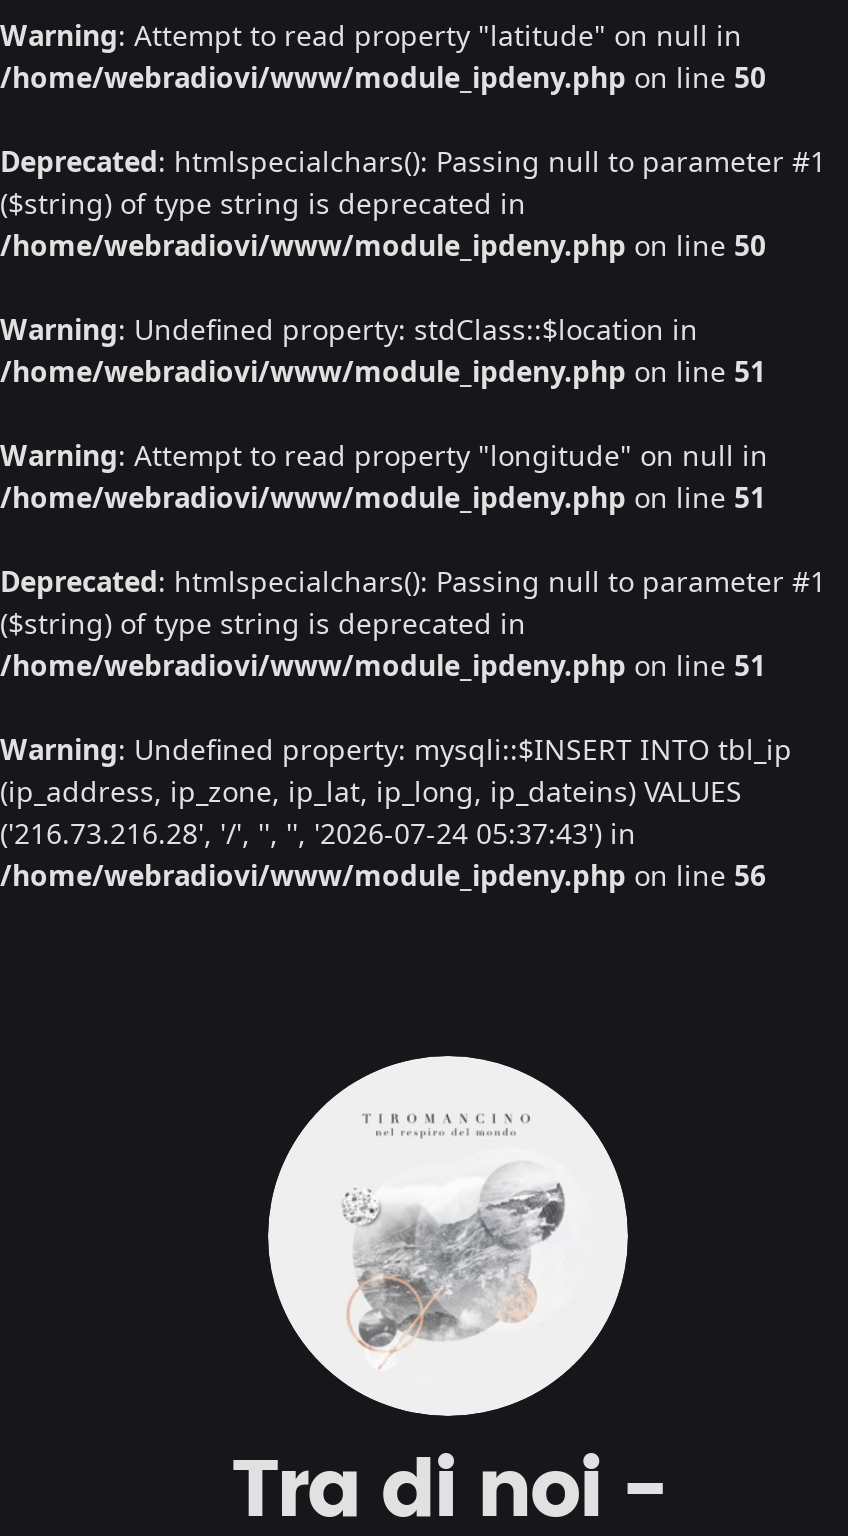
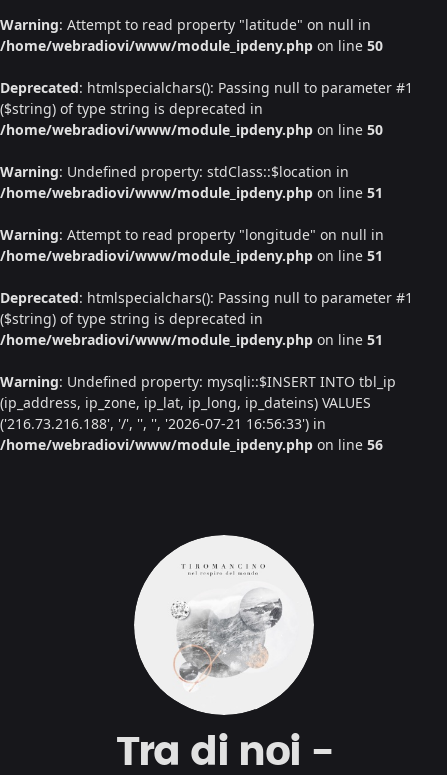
- ('216.73.216.28', '/', '', '', '2026-07-24 05:37:43') in
+ ('216.73.216.188', '/', '', '', '2026-07-21 16:56:33') in
